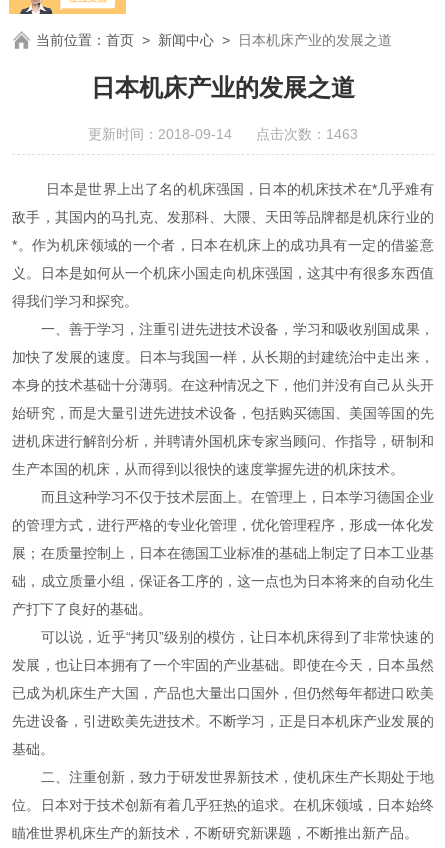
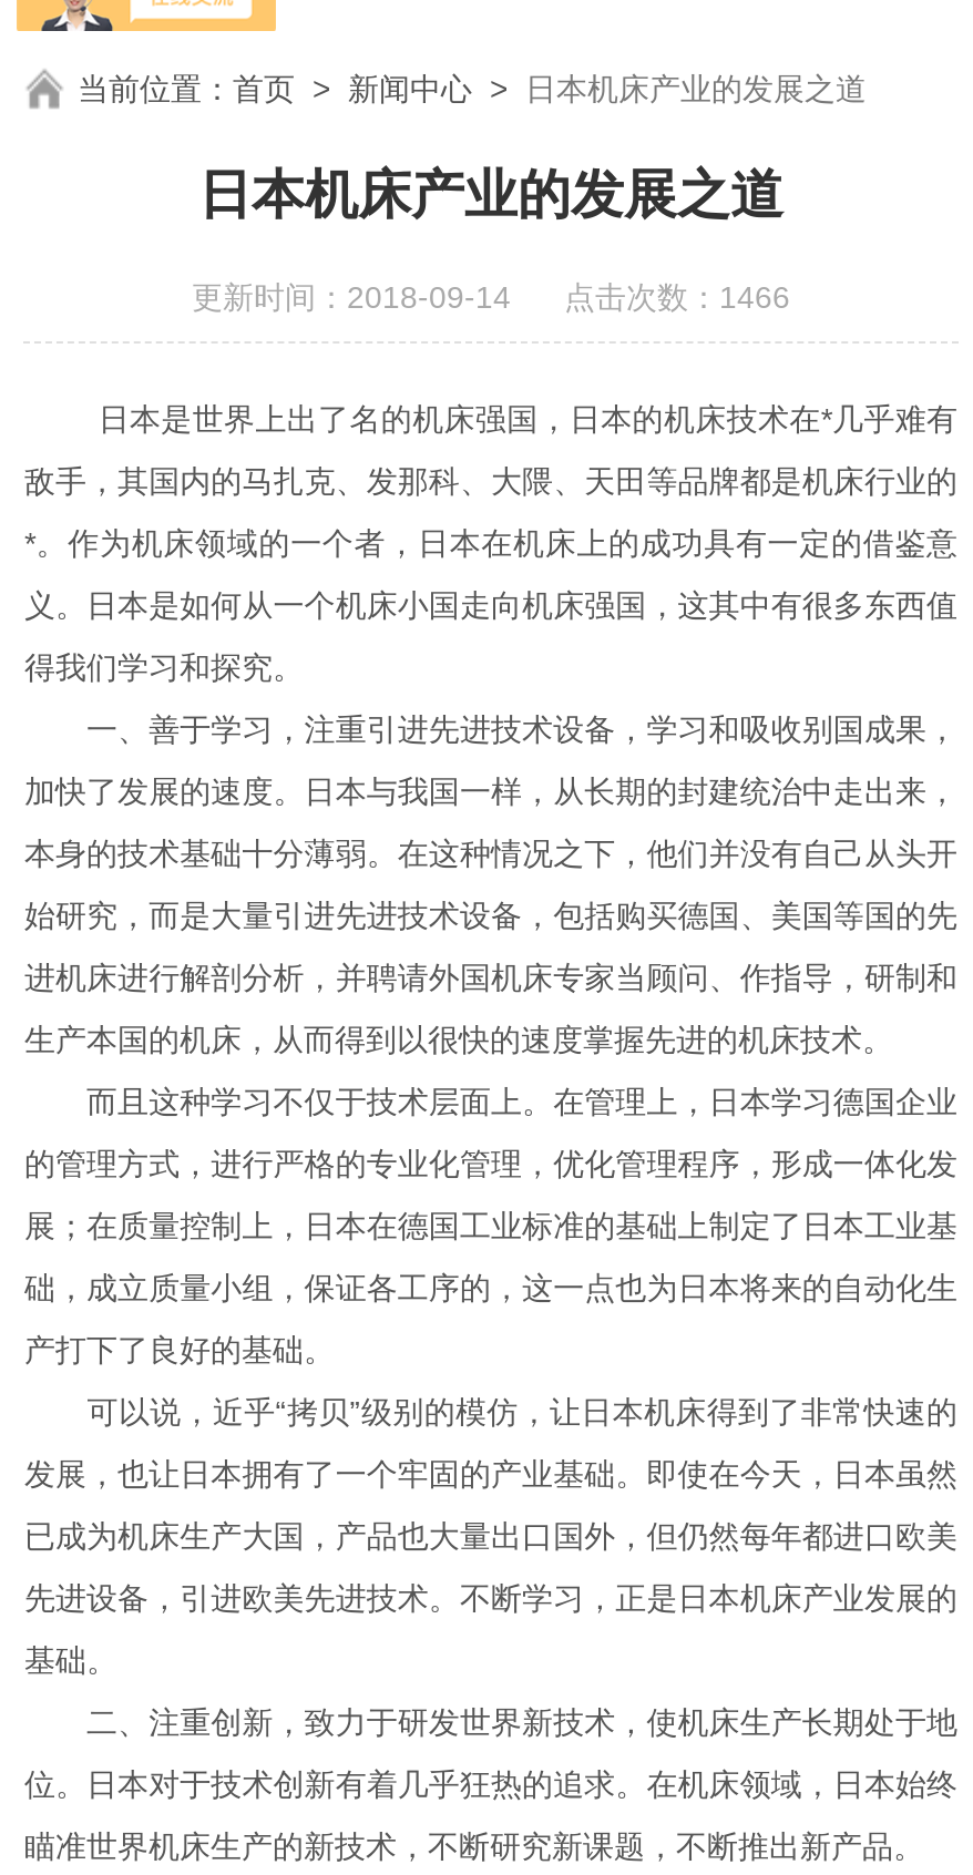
- 更新时间：2018-09-14 点击次数：1463
+ 更新时间：2018-09-14 点击次数：1466
